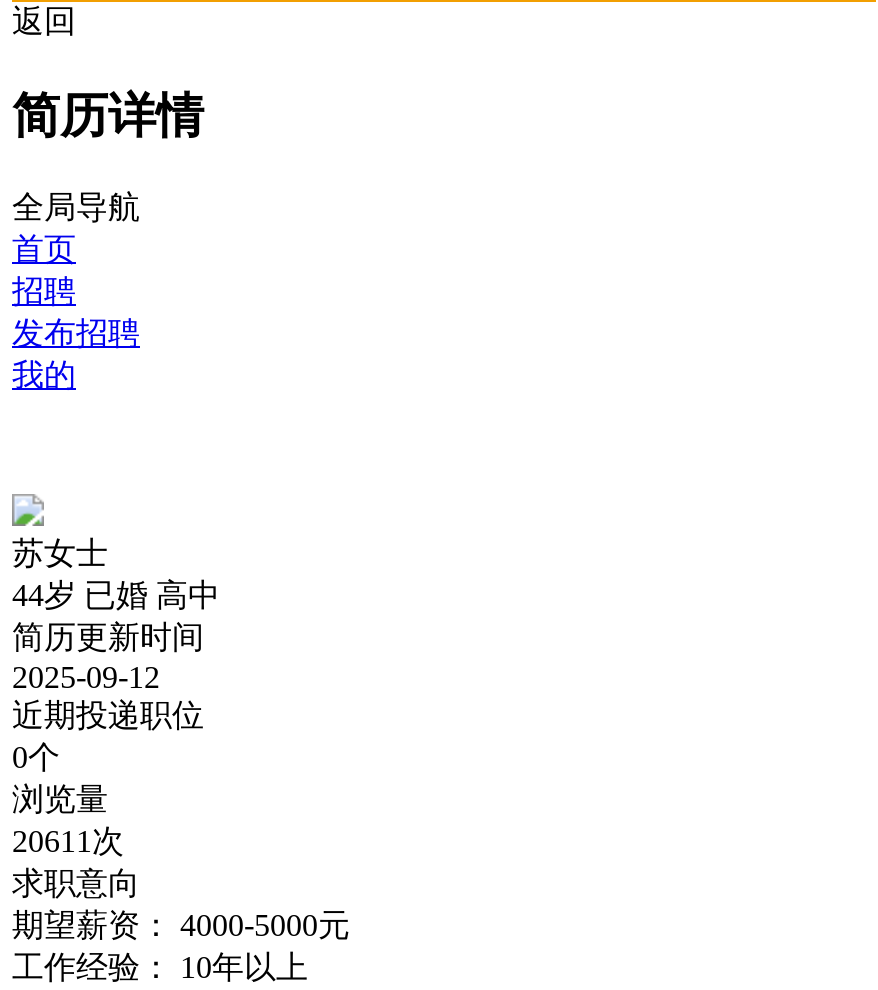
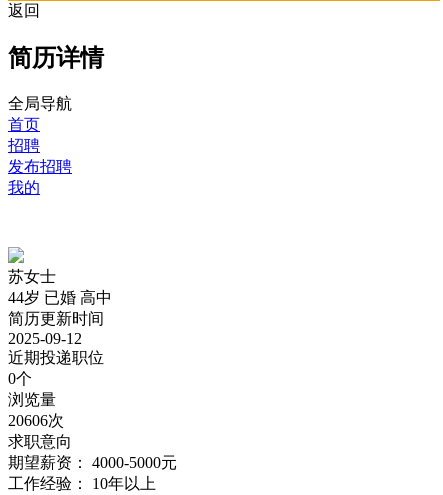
- 20611次
+ 20606次
